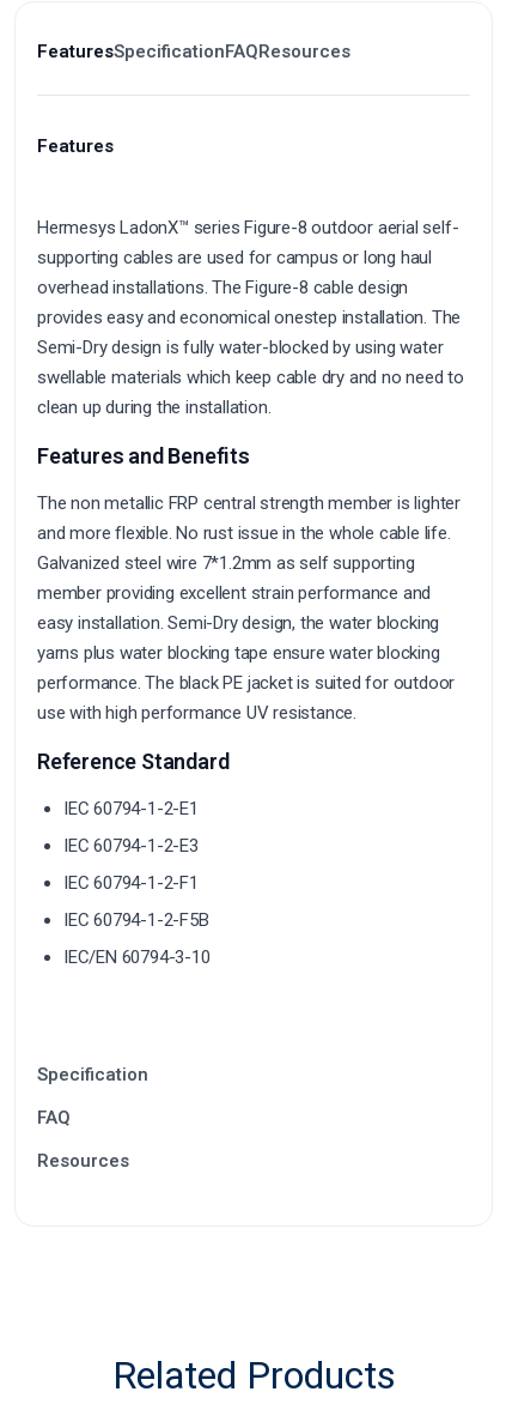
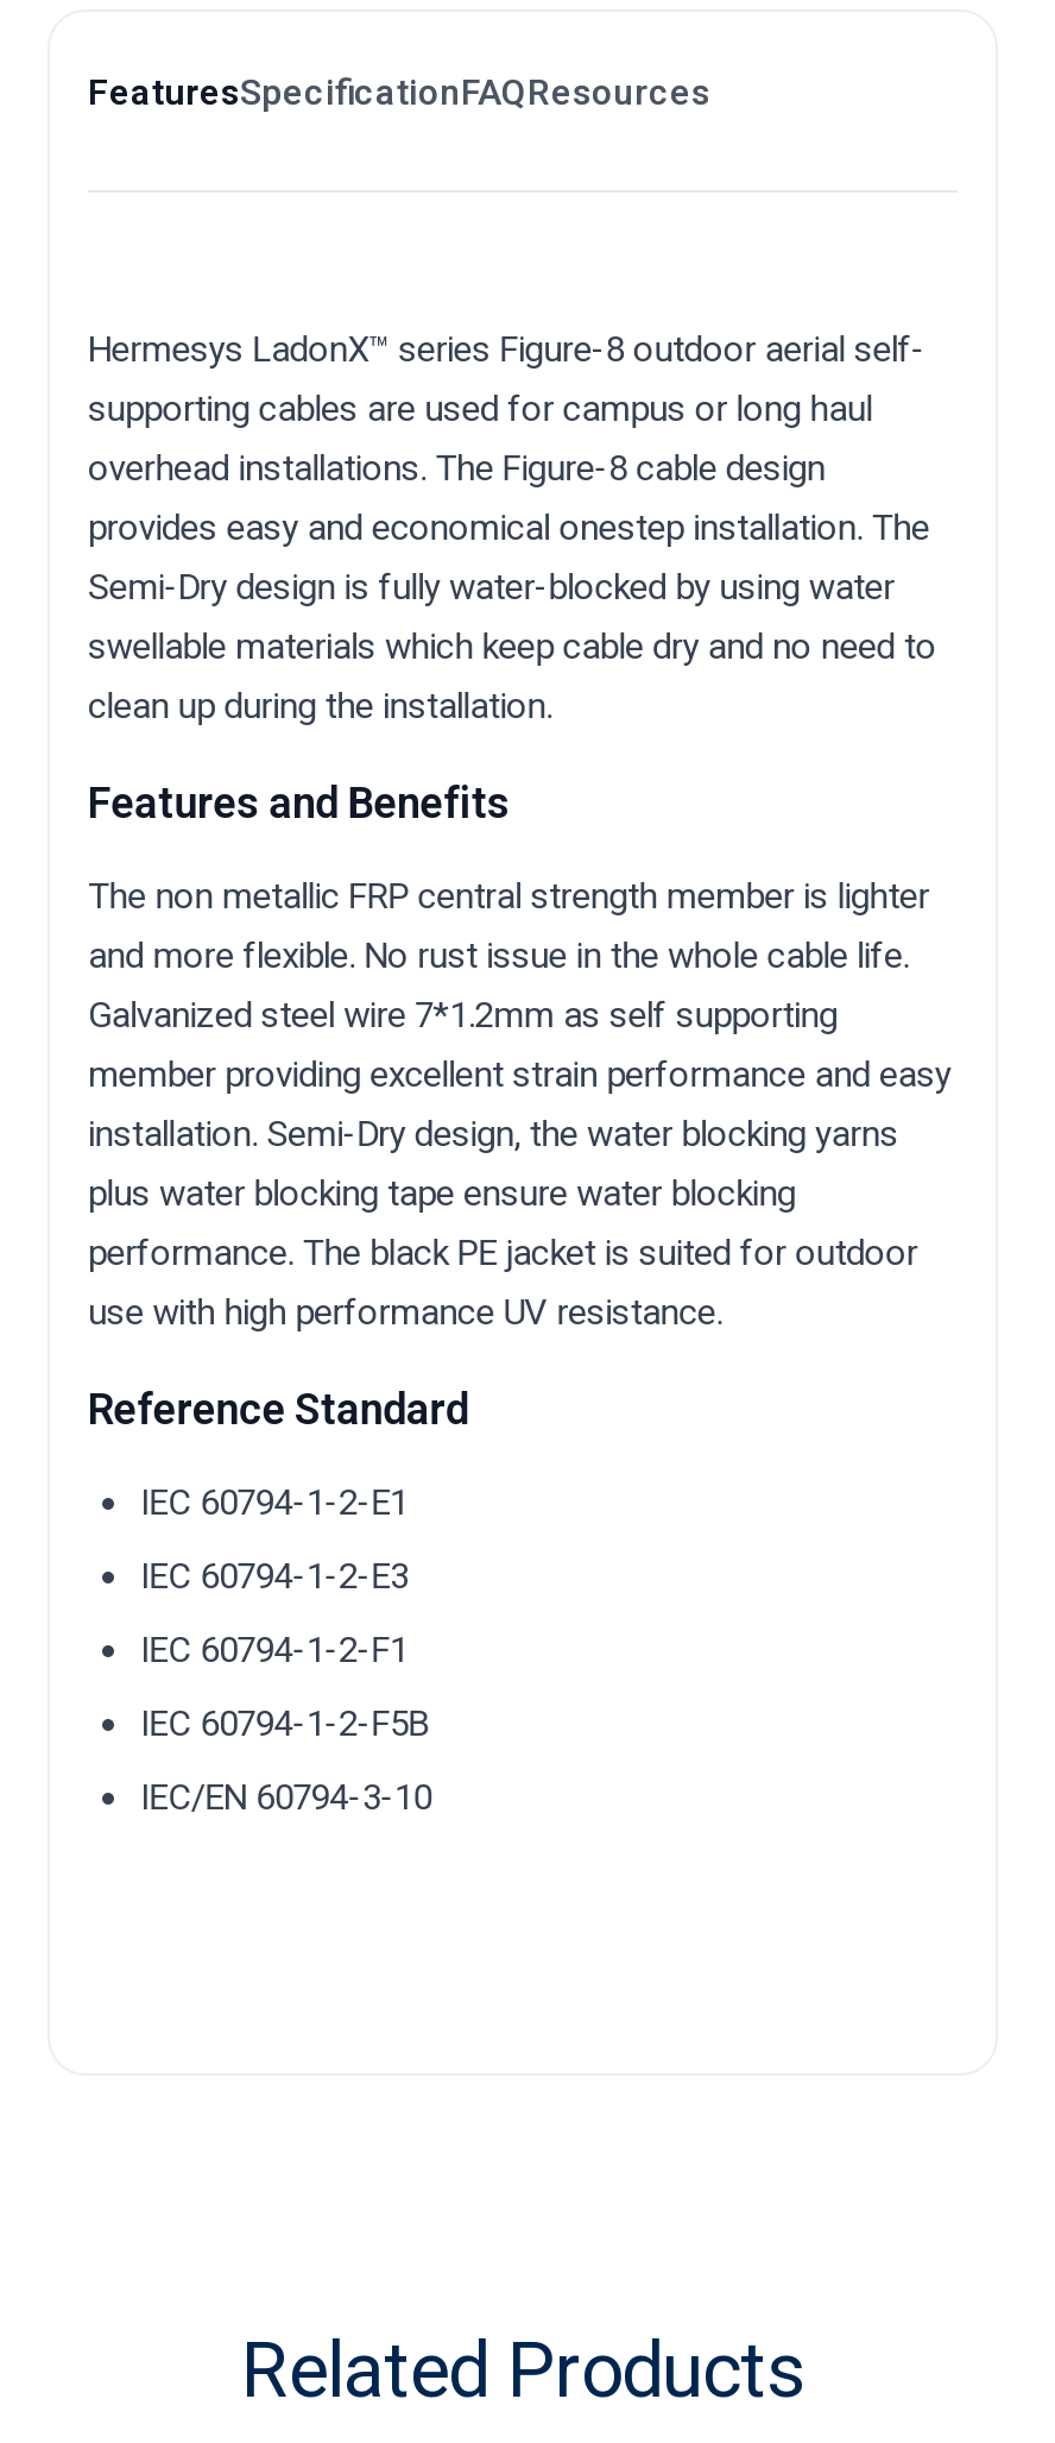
- Features

- Specification
- FAQ
- Resources
